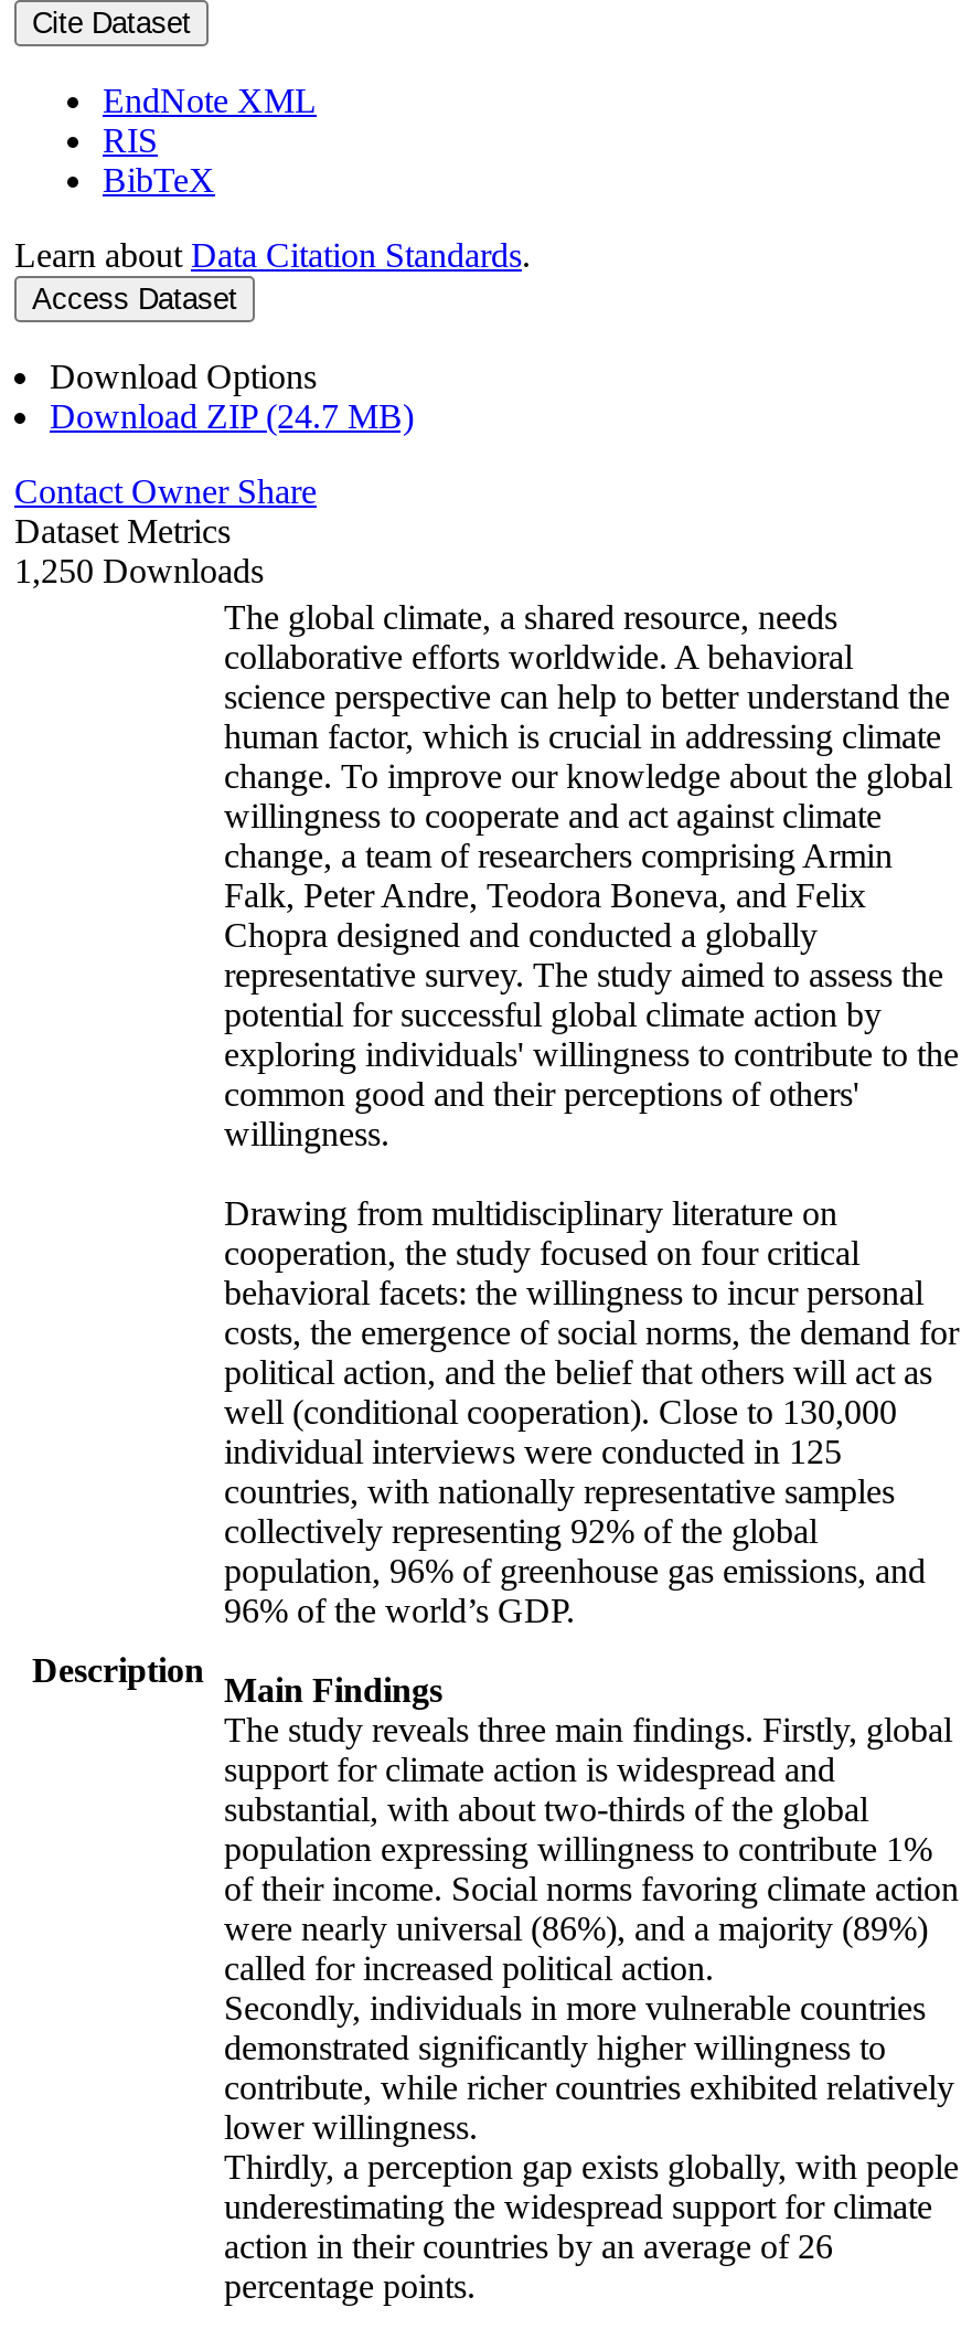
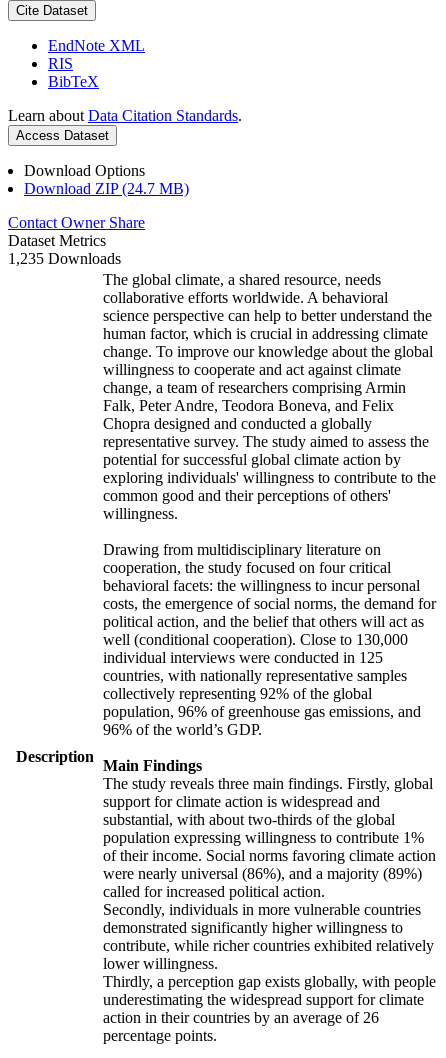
- 1,250 Downloads
+ 1,235 Downloads
